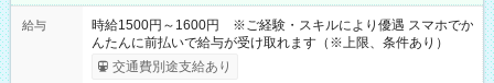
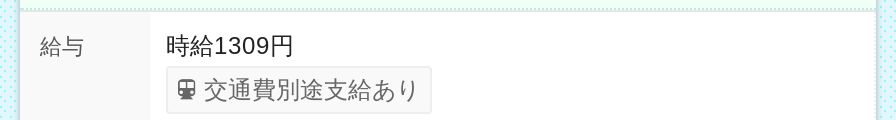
- 時給1500円～1600円 ※ご経験・スキルにより優遇 スマホでか
- んたんに前払いで給与が受け取れます（※上限、条件あり）
+ 時給1309円
